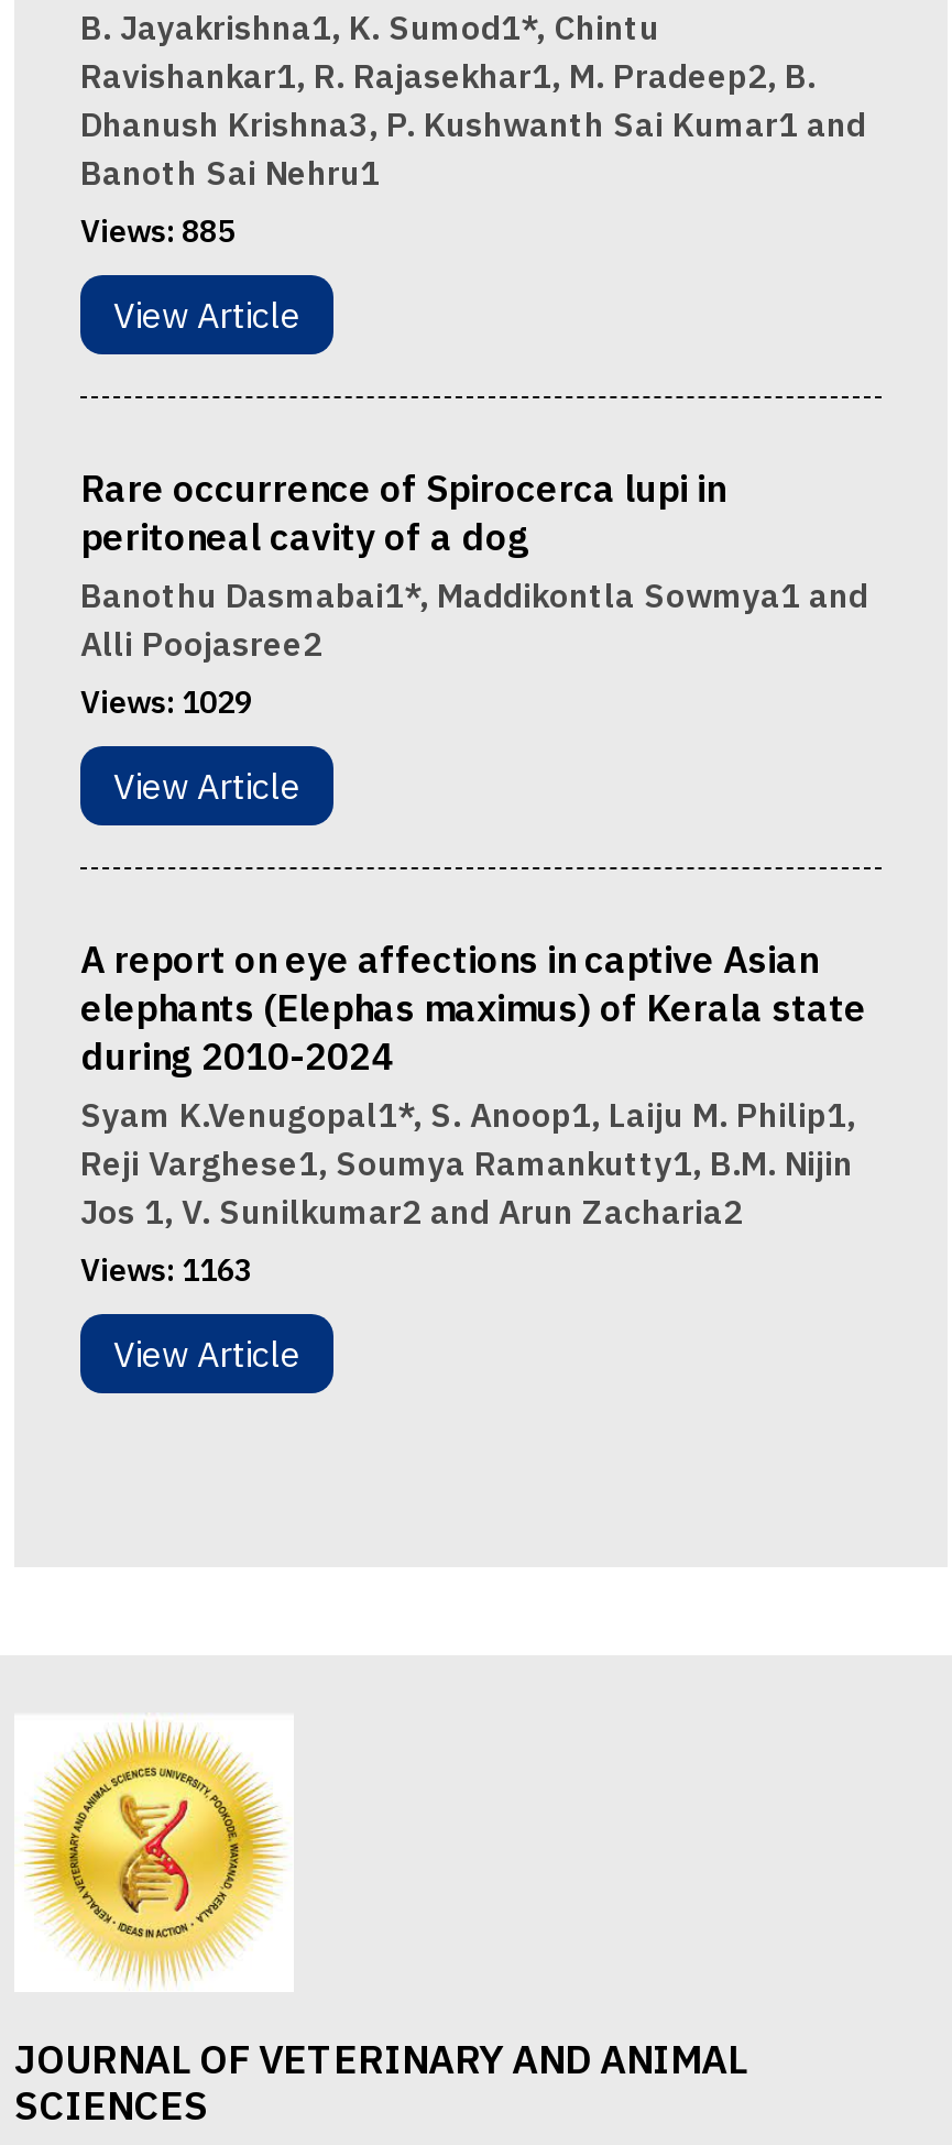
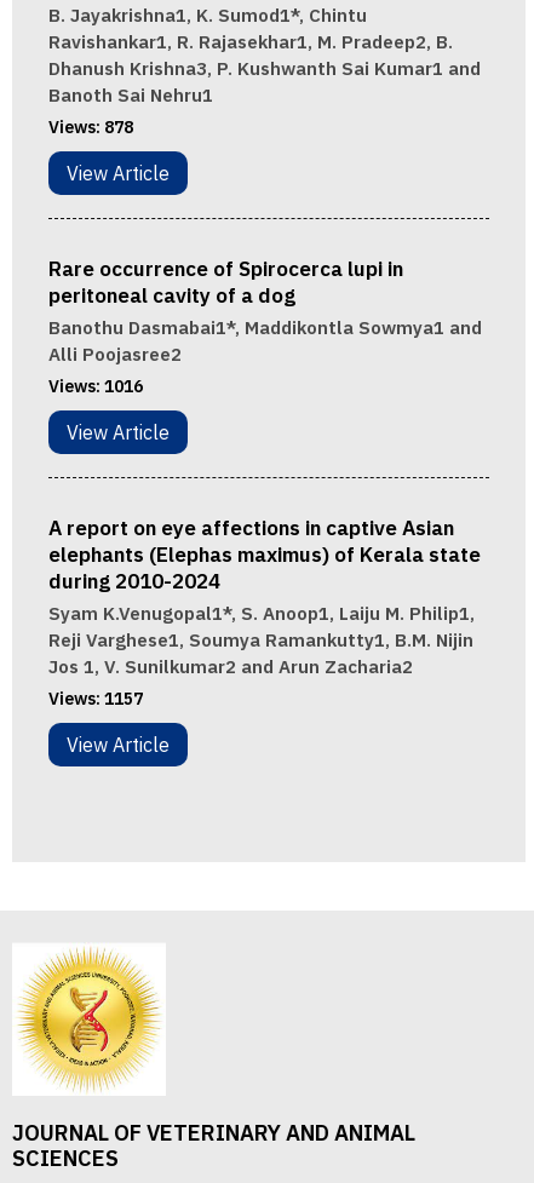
- Views: 885
+ Views: 878

- Views: 1029
+ Views: 1016

- Views: 1163
+ Views: 1157
